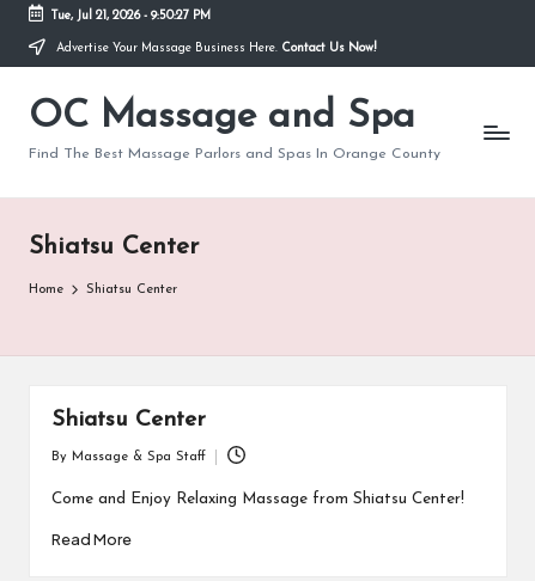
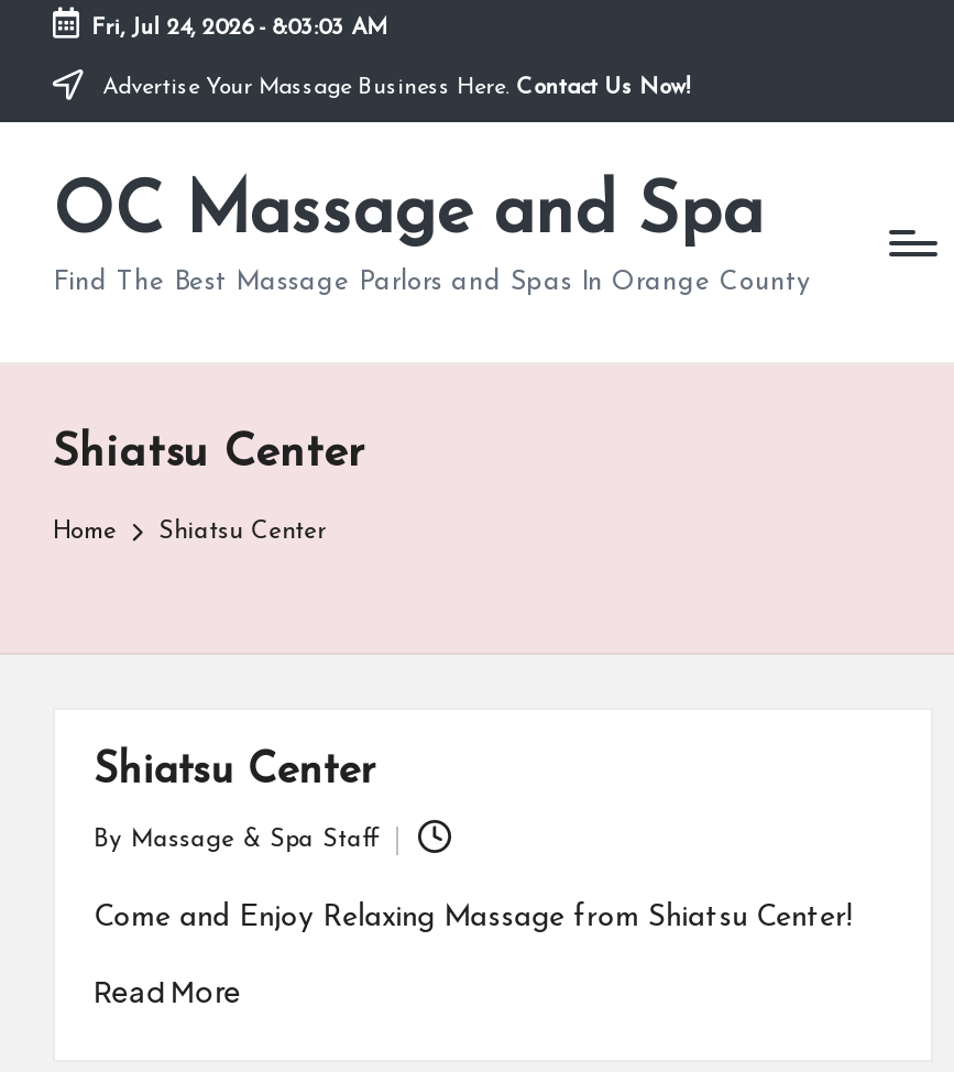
- Tue, Jul 21, 2026 - 9:50:27 PM
+ Fri, Jul 24, 2026 - 8:03:03 AM
